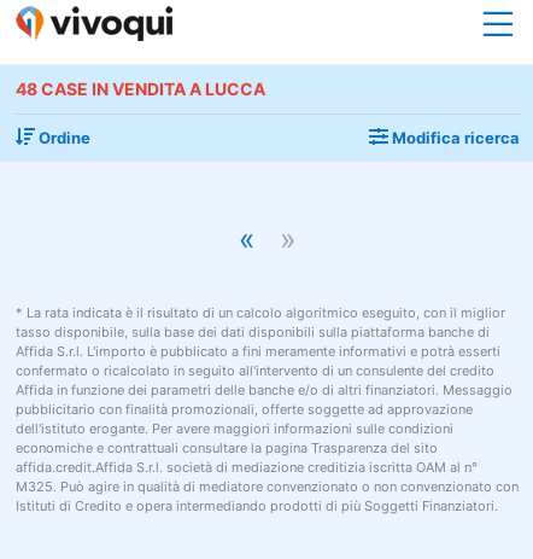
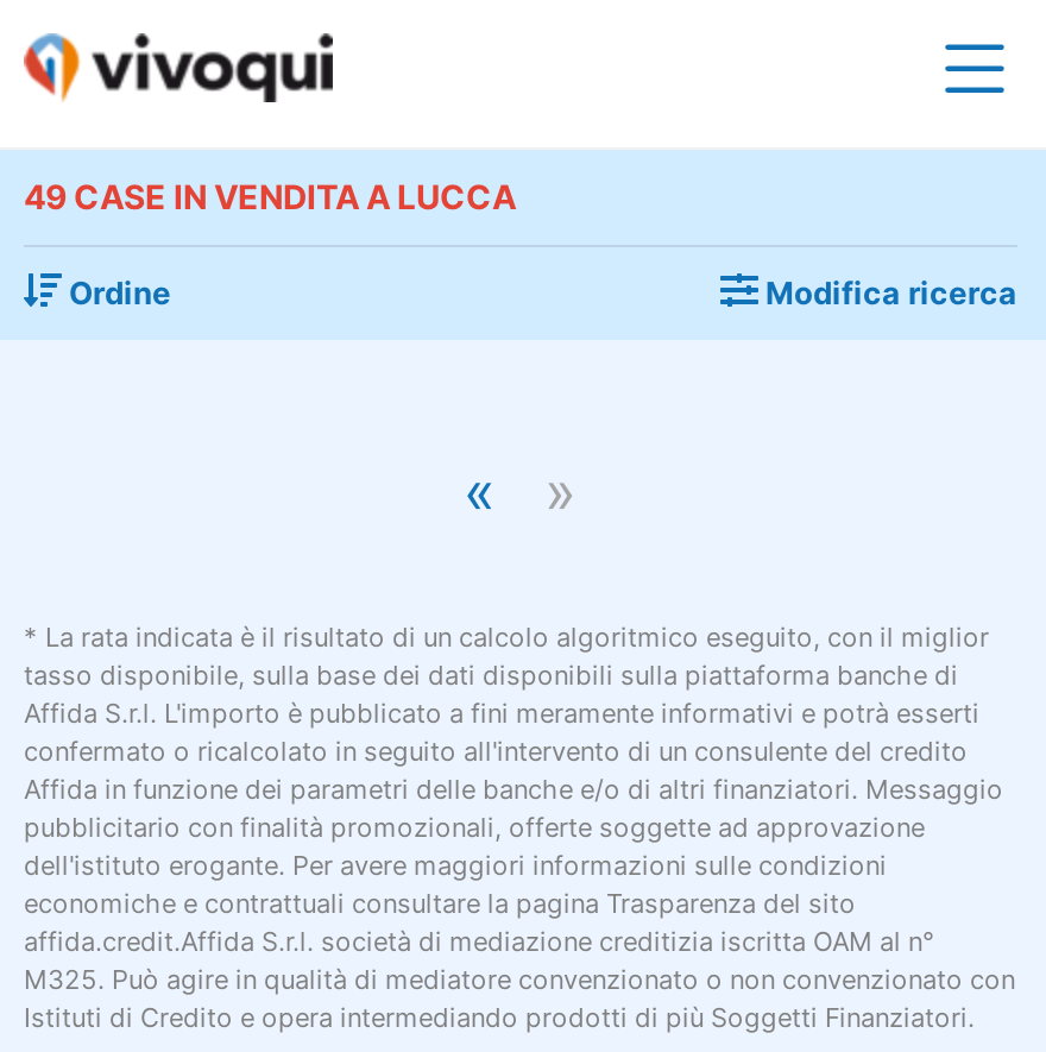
- 48 CASE IN VENDITA A LUCCA
+ 49 CASE IN VENDITA A LUCCA
